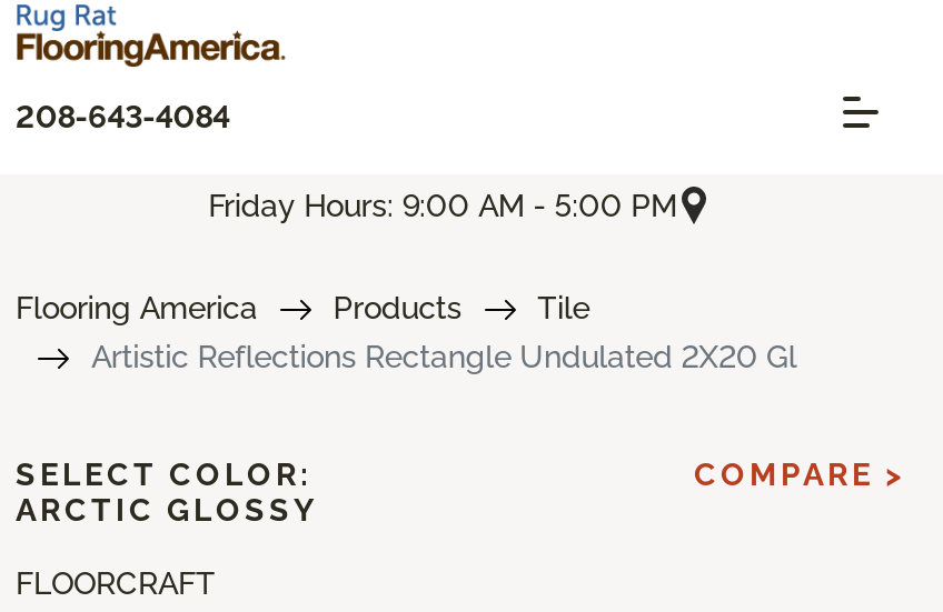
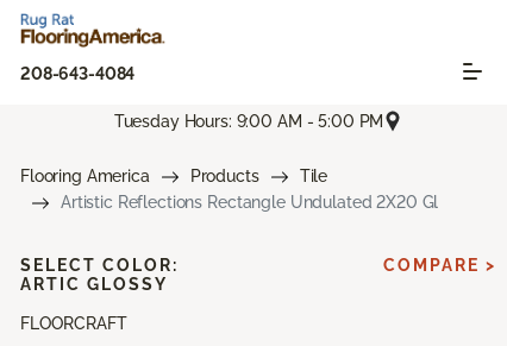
- Friday Hours: 9:00 AM - 5:00 PM
+ Tuesday Hours: 9:00 AM - 5:00 PM

- ARCTIC GLOSSY
+ ARTIC GLOSSY
